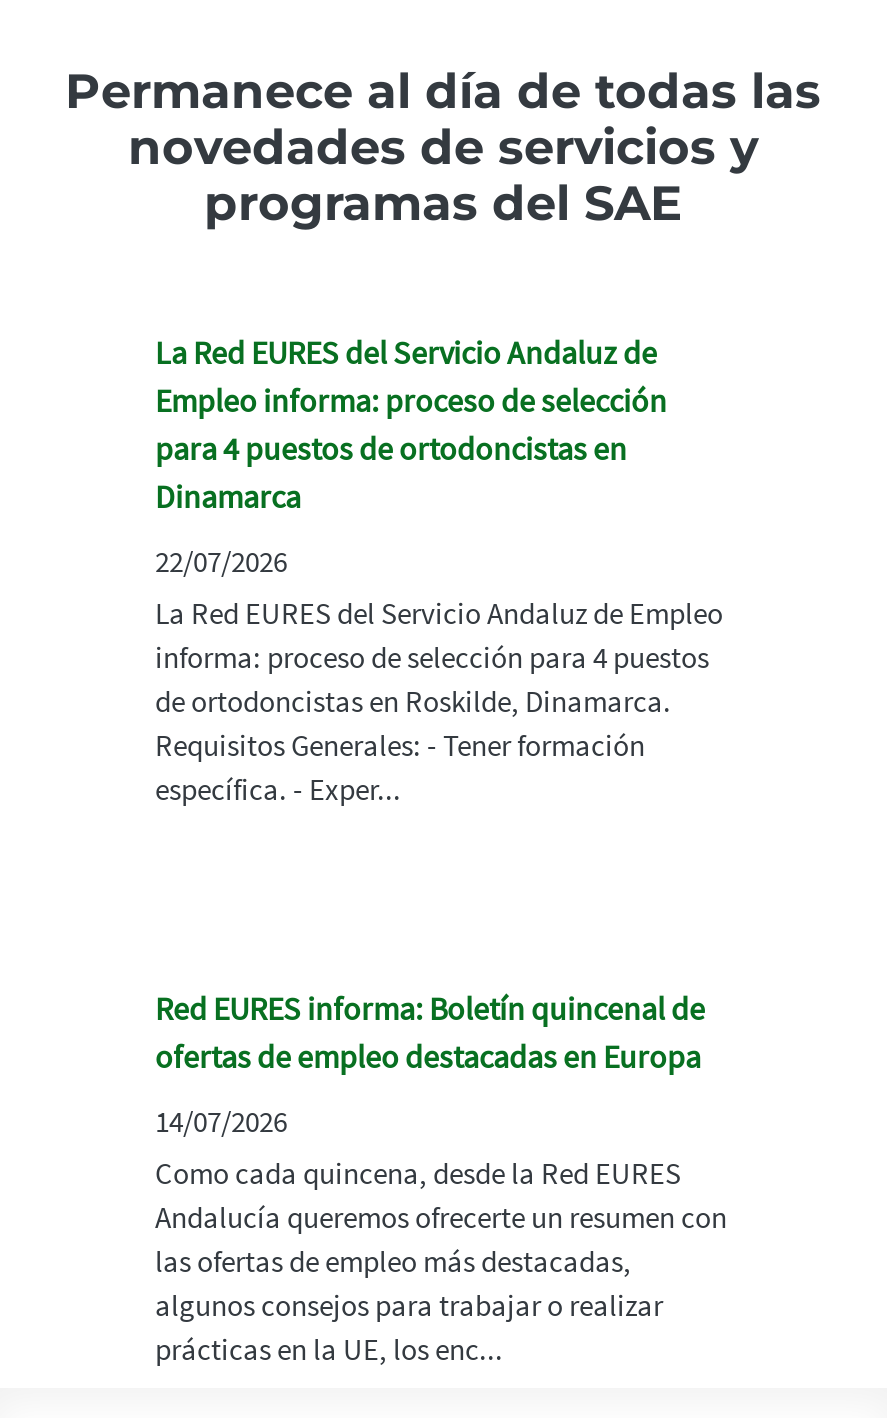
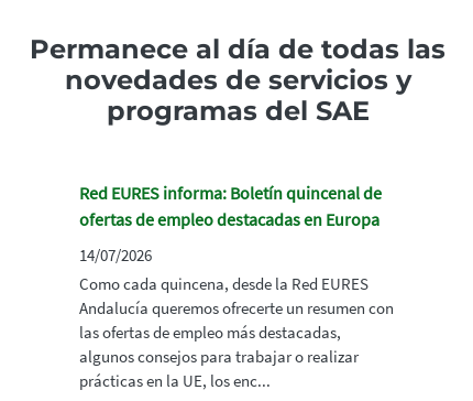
- La Red EURES del Servicio Andaluz de
- Empleo informa: proceso de selección
- para 4 puestos de ortodoncistas en
- Dinamarca
- 22/07/2026
- La Red EURES del Servicio Andaluz de Empleo
- informa: proceso de selección para 4 puestos
- de ortodoncistas en Roskilde, Dinamarca.
- Requisitos Generales: - Tener formación
- específica. - Exper...
